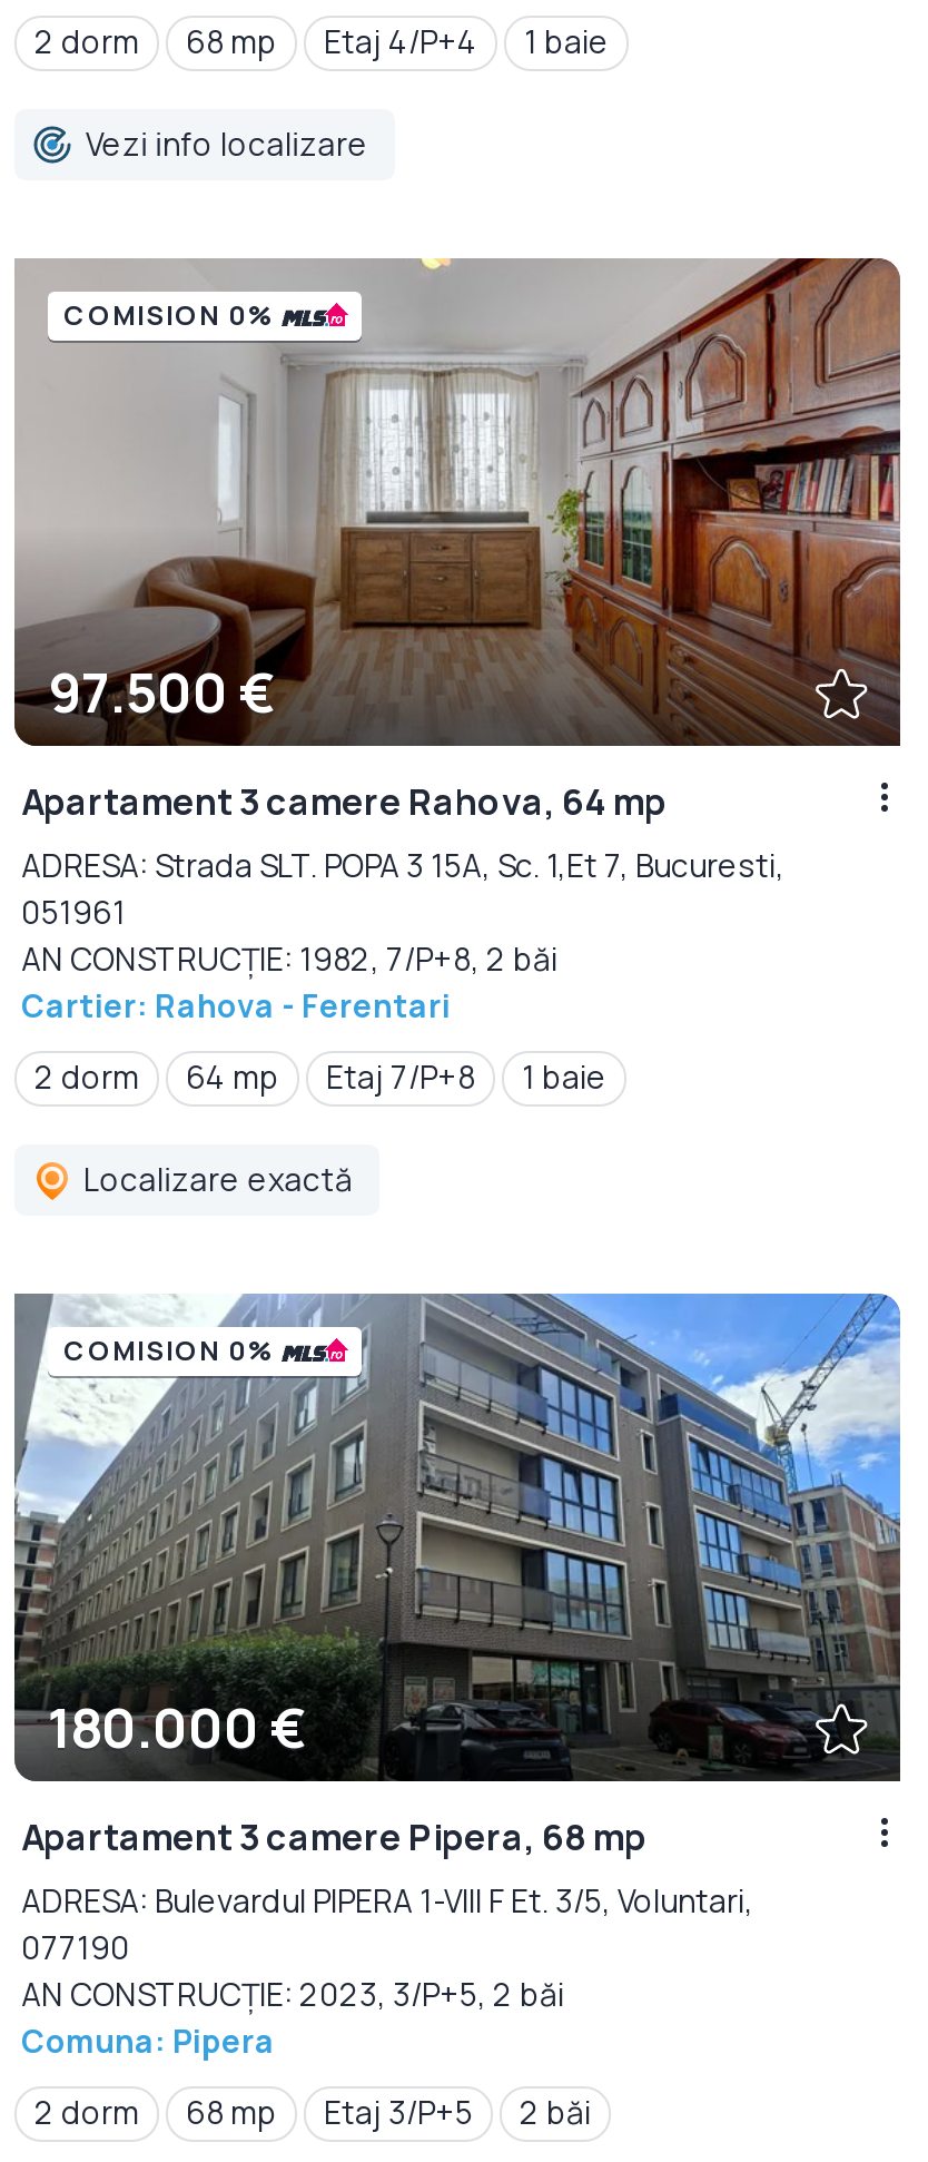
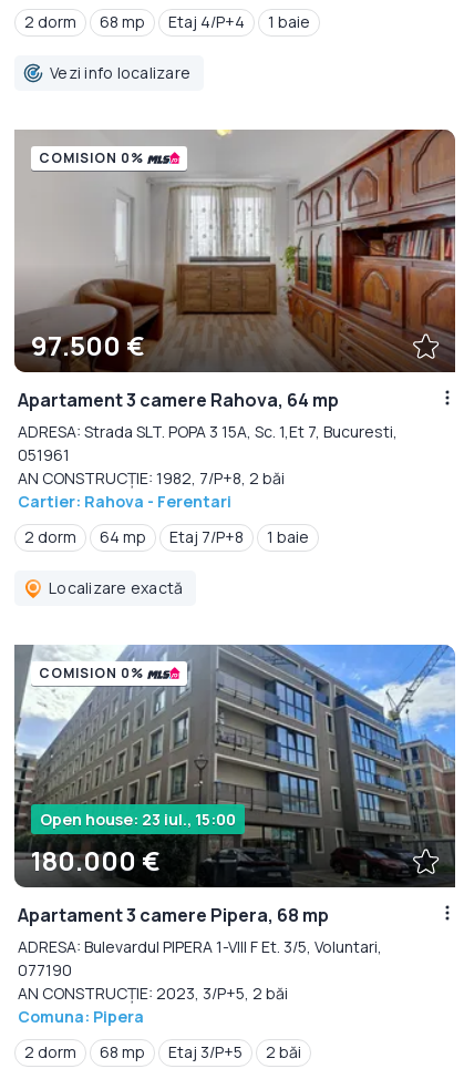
+ Open house: 23 iul., 15:00
